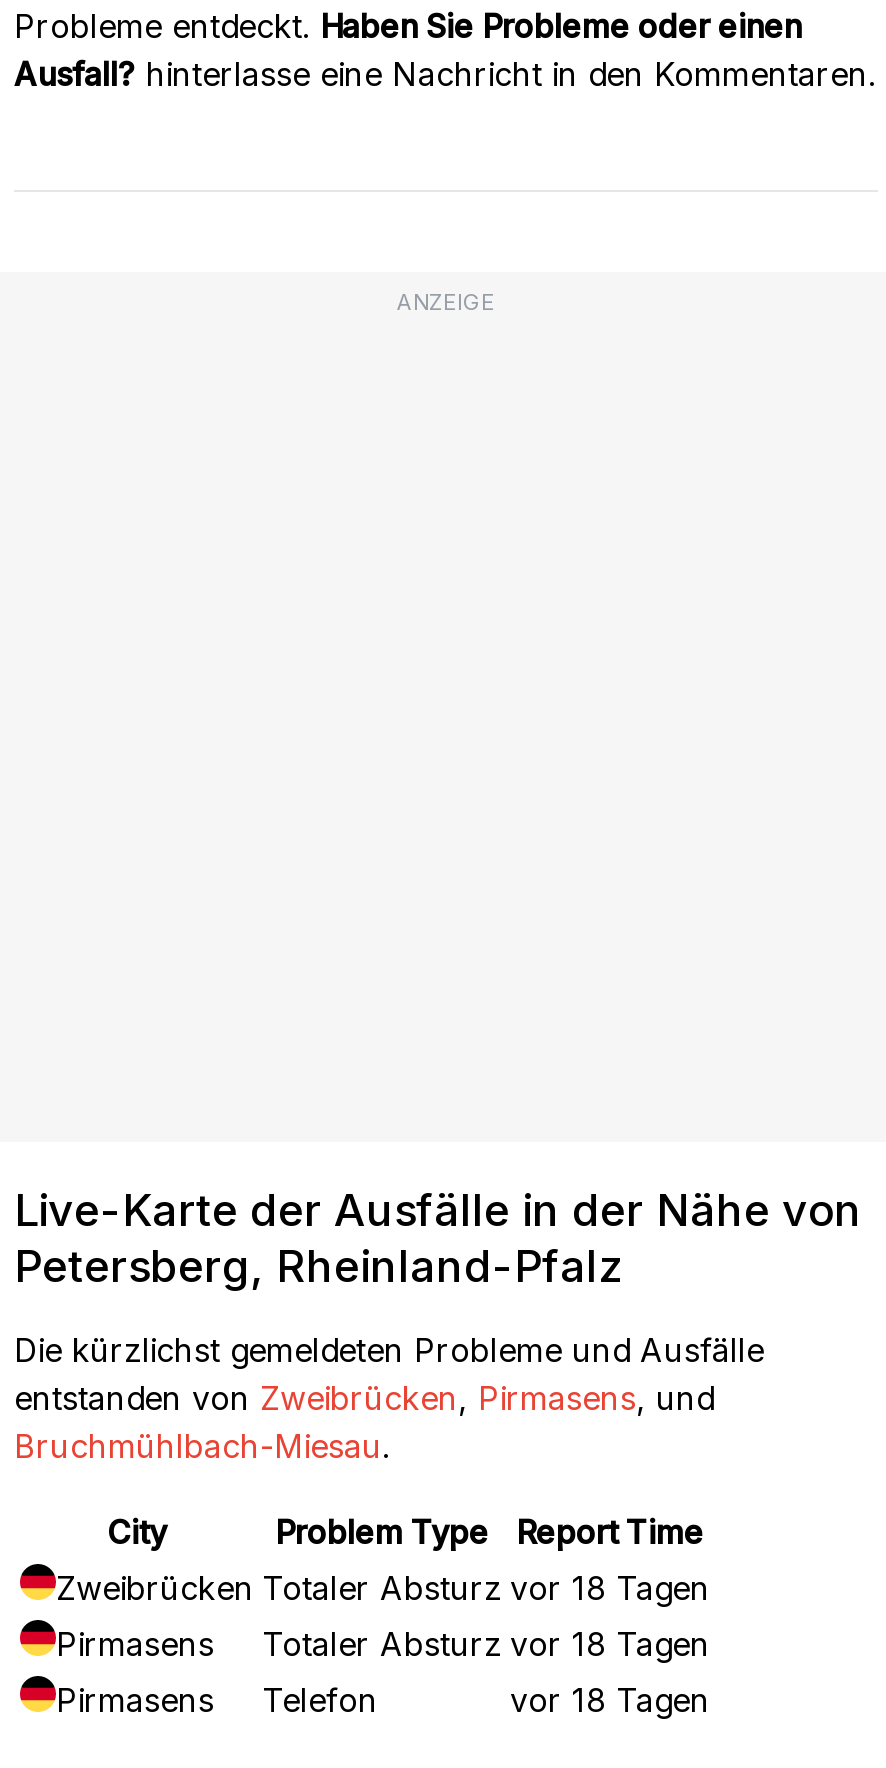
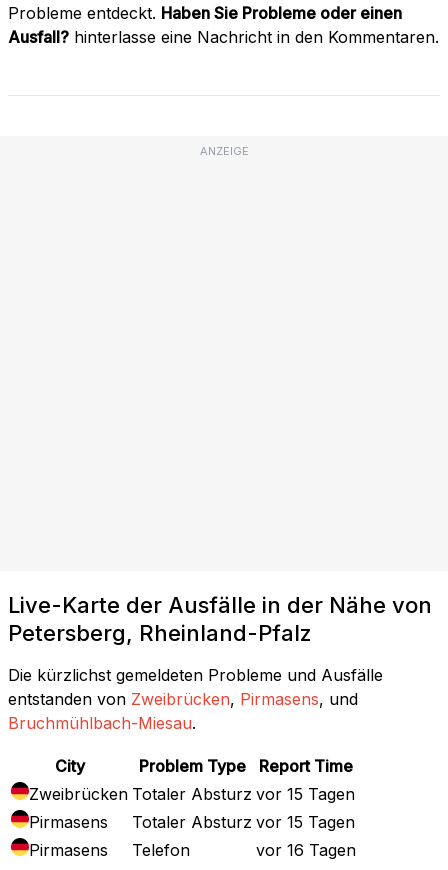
- Zweibrücken Totaler Absturz vor 18 Tagen
+ Zweibrücken Totaler Absturz vor 15 Tagen

- Totaler Absturz vor 18 Tagen
+ Totaler Absturz vor 15 Tagen

- vor 18 Tagen
+ vor 16 Tagen
